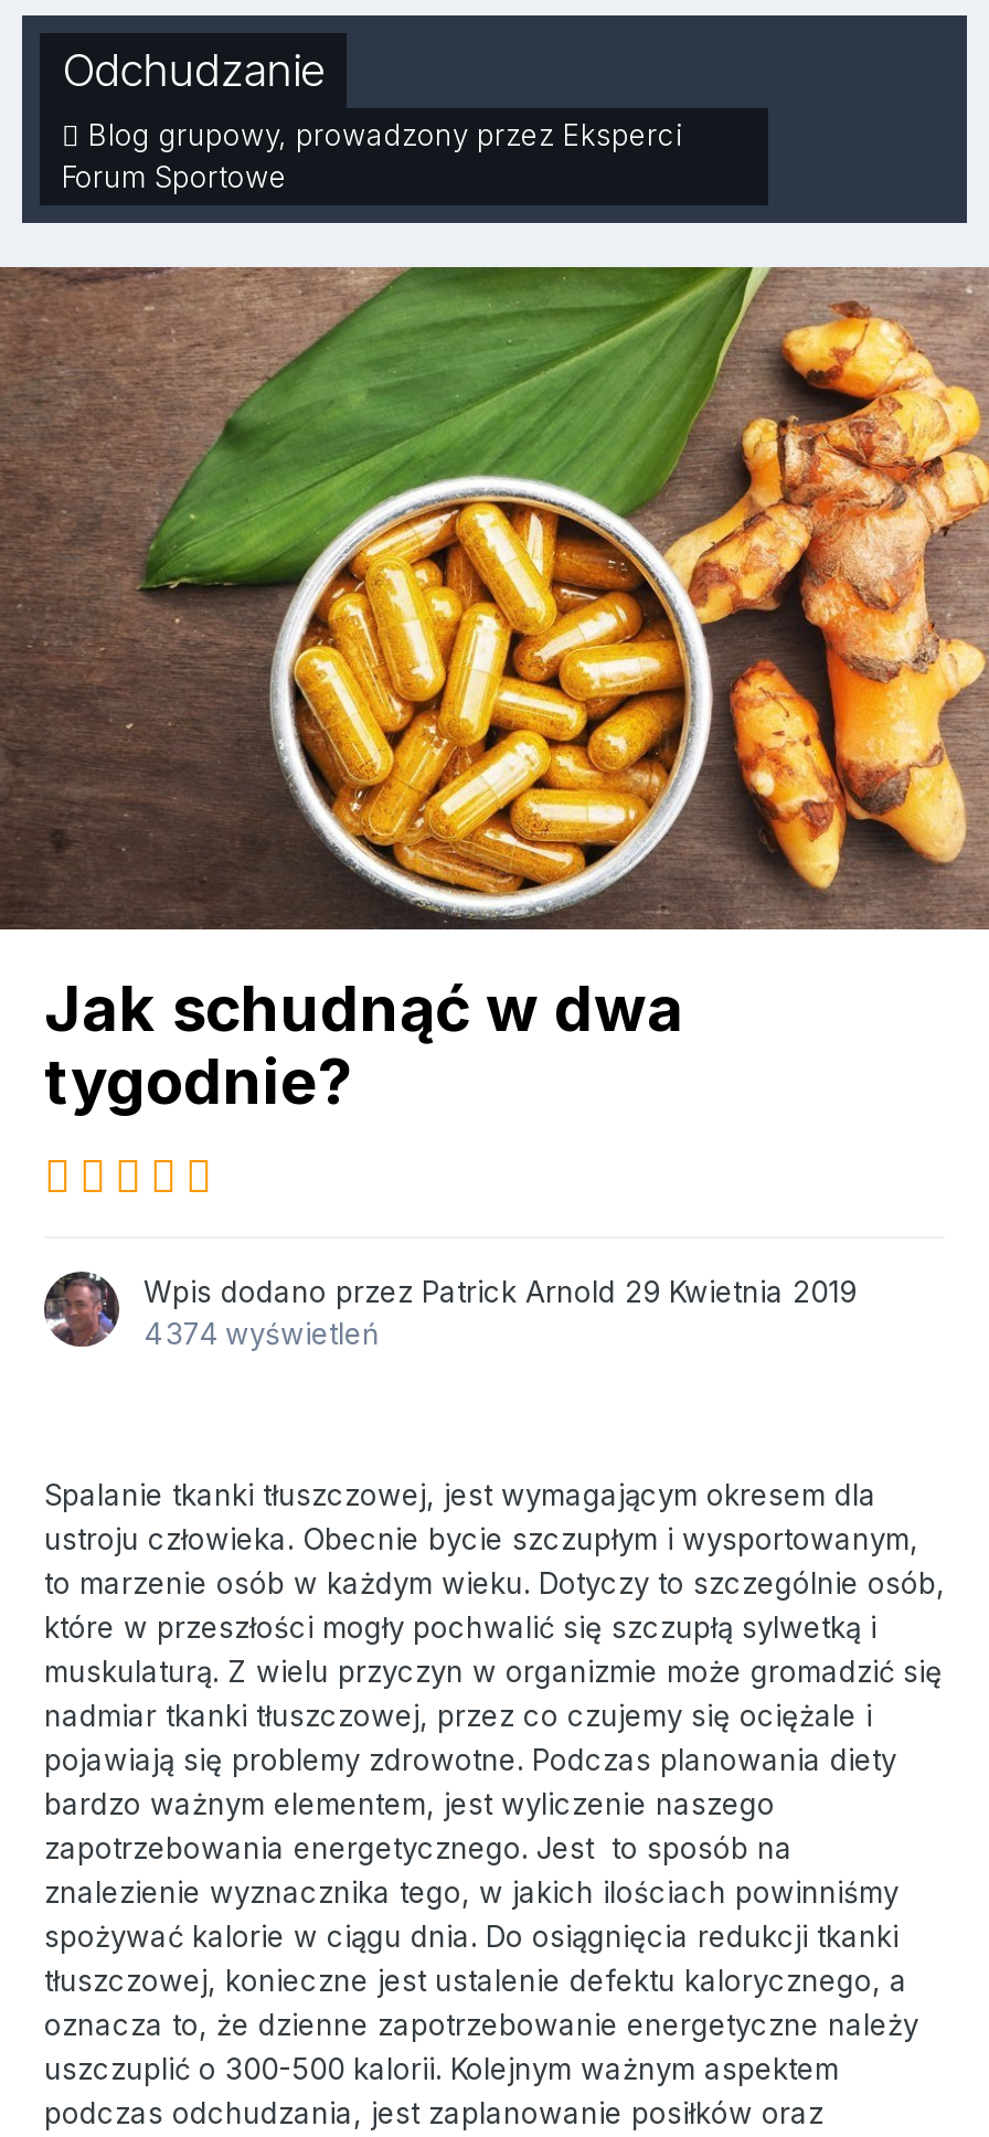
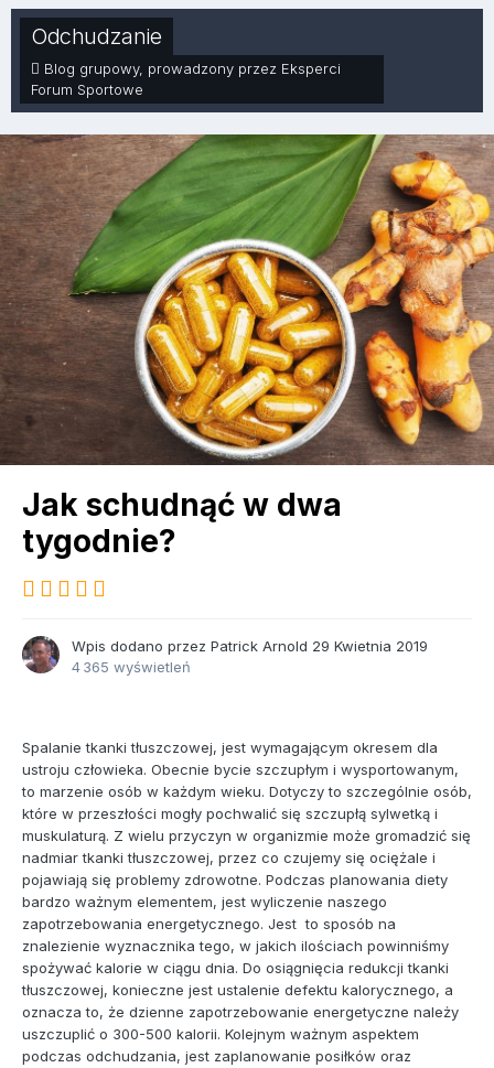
- 4 374 wyświetleń
+ 4 365 wyświetleń
